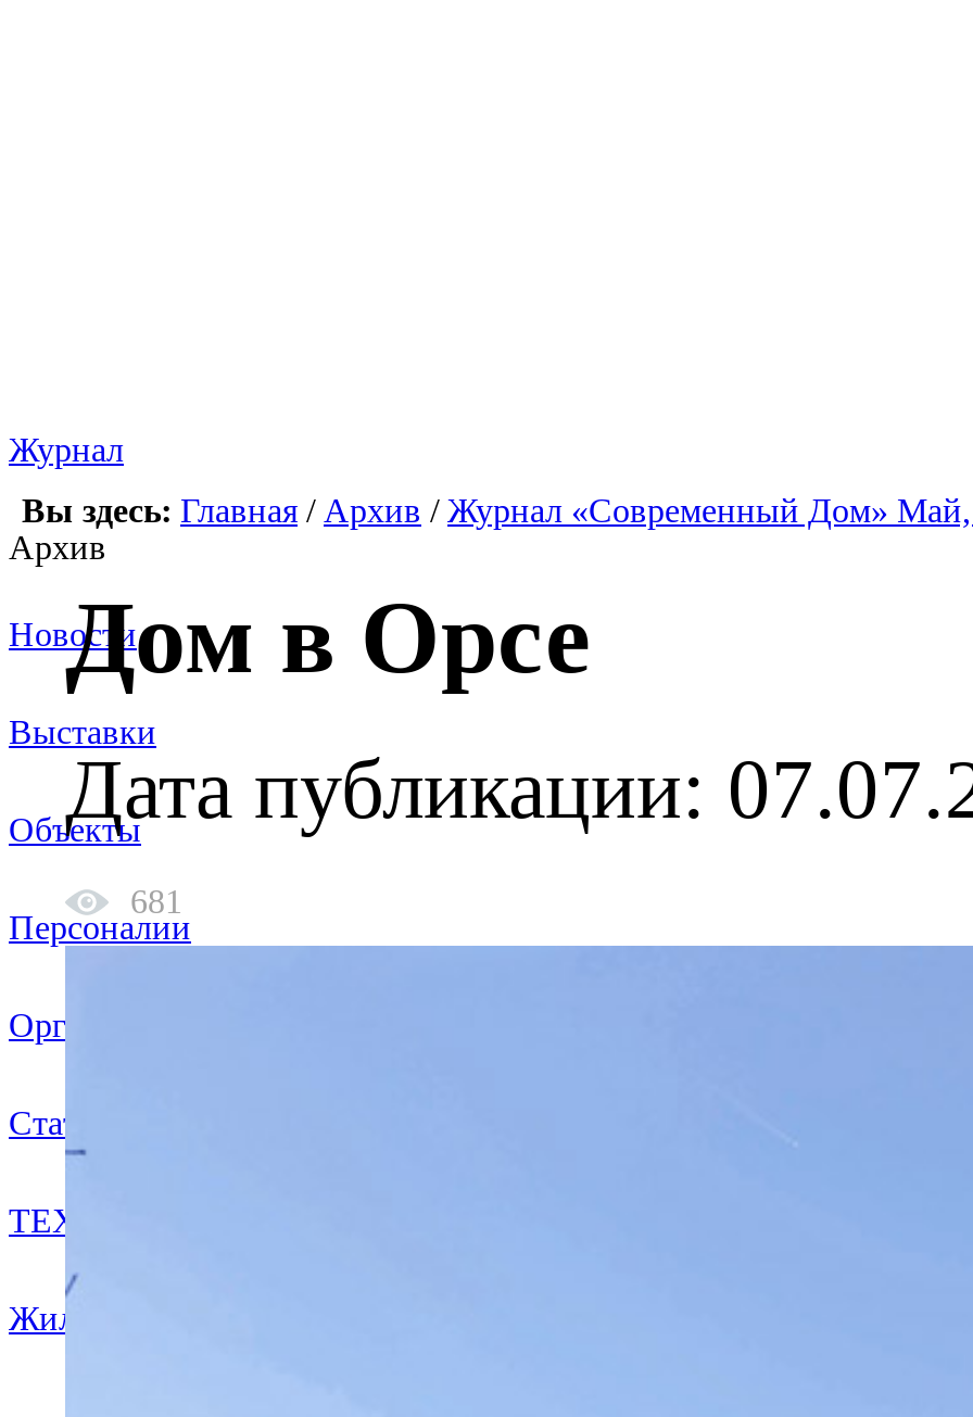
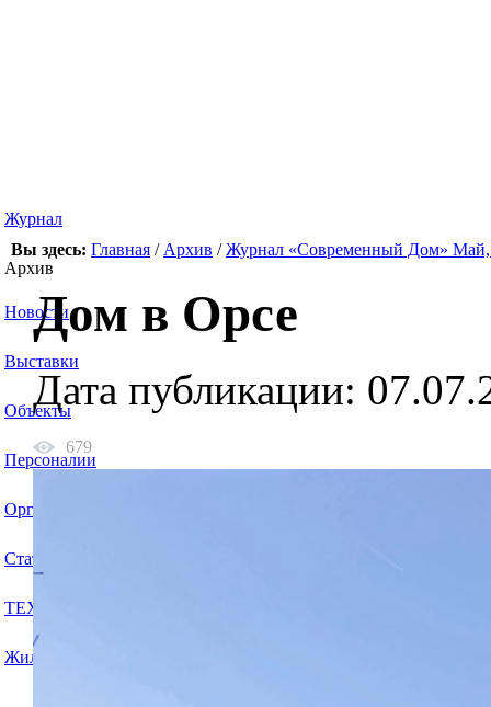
- 681
+ 679
